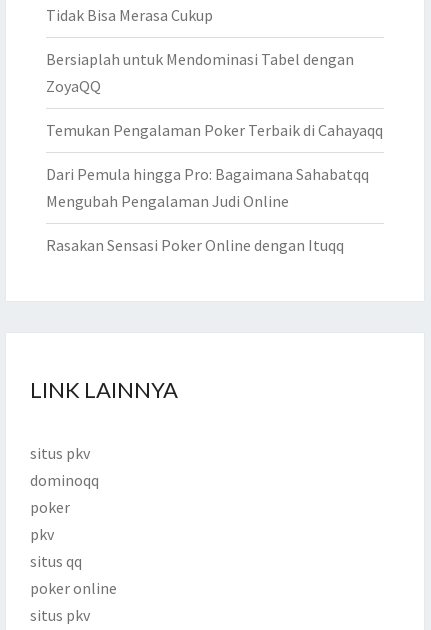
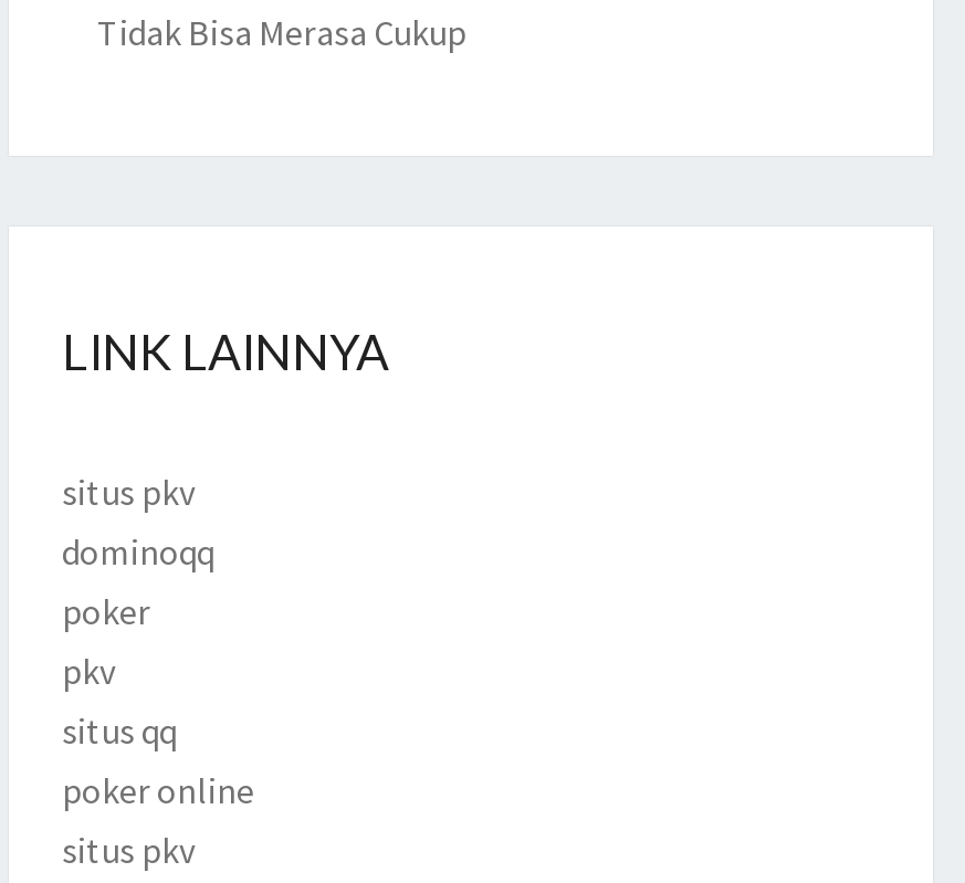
- Bersiaplah untuk Mendominasi Tabel dengan
- ZoyaQQ
- Temukan Pengalaman Poker Terbaik di Cahayaqq
- Dari Pemula hingga Pro: Bagaimana Sahabatqq
- Mengubah Pengalaman Judi Online
- Rasakan Sensasi Poker Online dengan Ituqq
